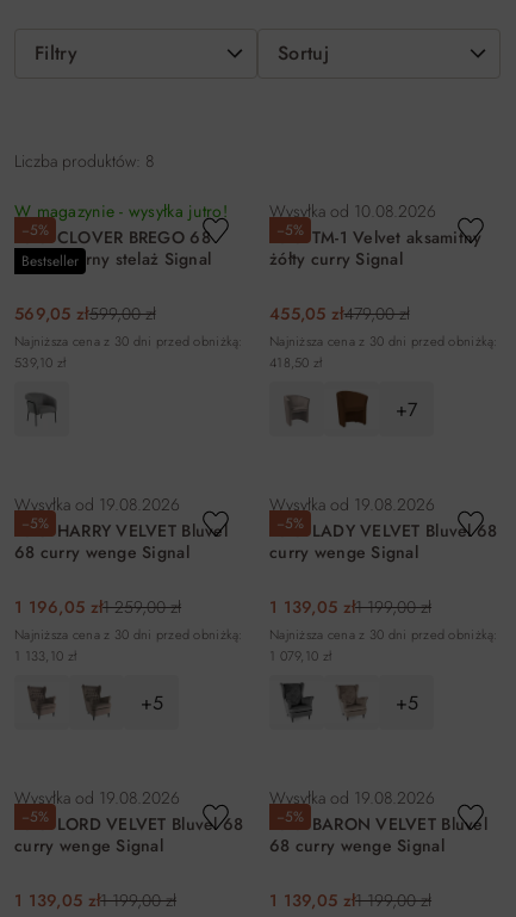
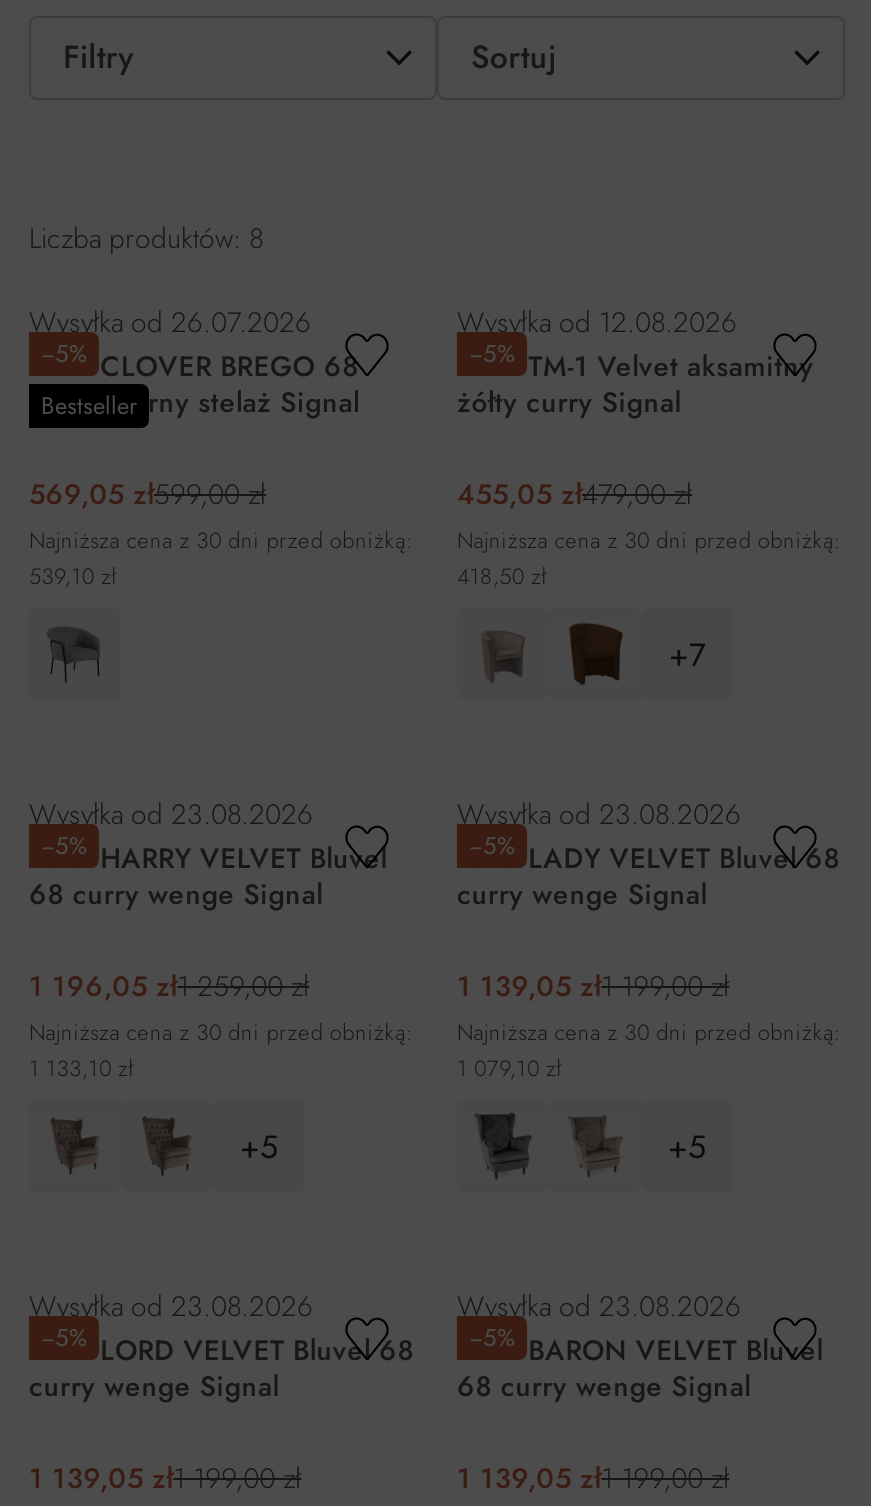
- W magazynie - wysyłka jutro!
+ Wysyłka od 26.07.2026

- Wysyłka od 10.08.2026
+ Wysyłka od 12.08.2026

- Wysyłka od 19.08.2026
+ Wysyłka od 23.08.2026

- Wysyłka od 19.08.2026
+ Wysyłka od 23.08.2026

- Wysyłka od 19.08.2026
+ Wysyłka od 23.08.2026

- Wysyłka od 19.08.2026
+ Wysyłka od 23.08.2026
